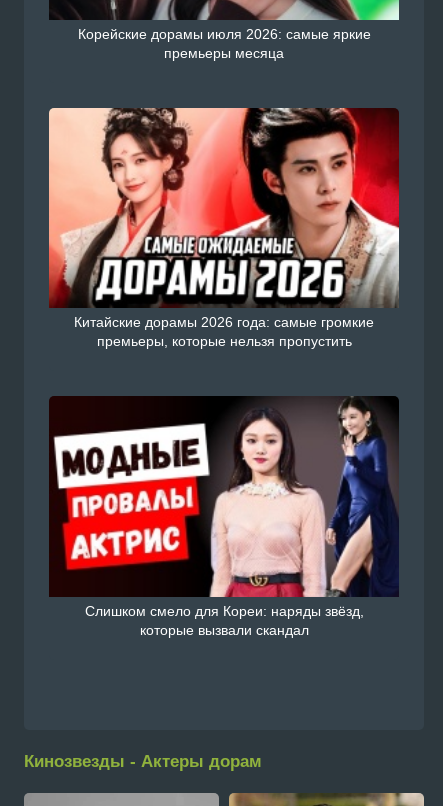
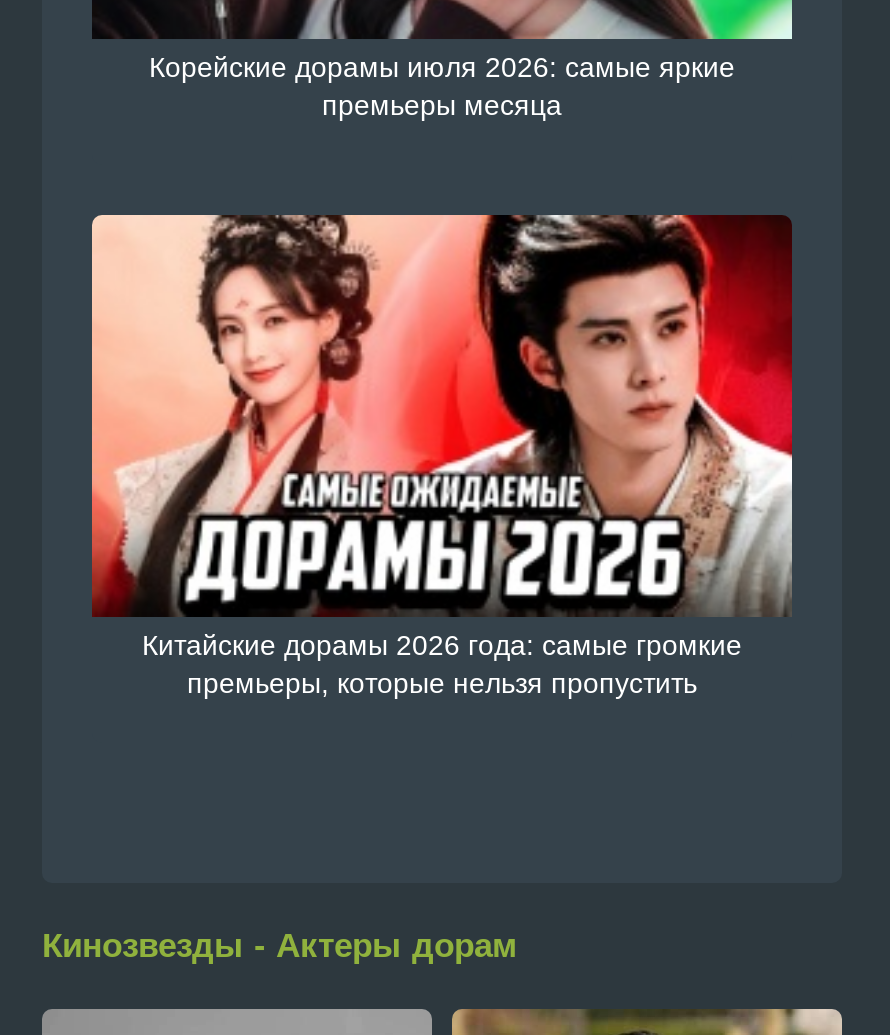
- [image]
- Слишком смело для Кореи: наряды звёзд,
- которые вызвали скандал
